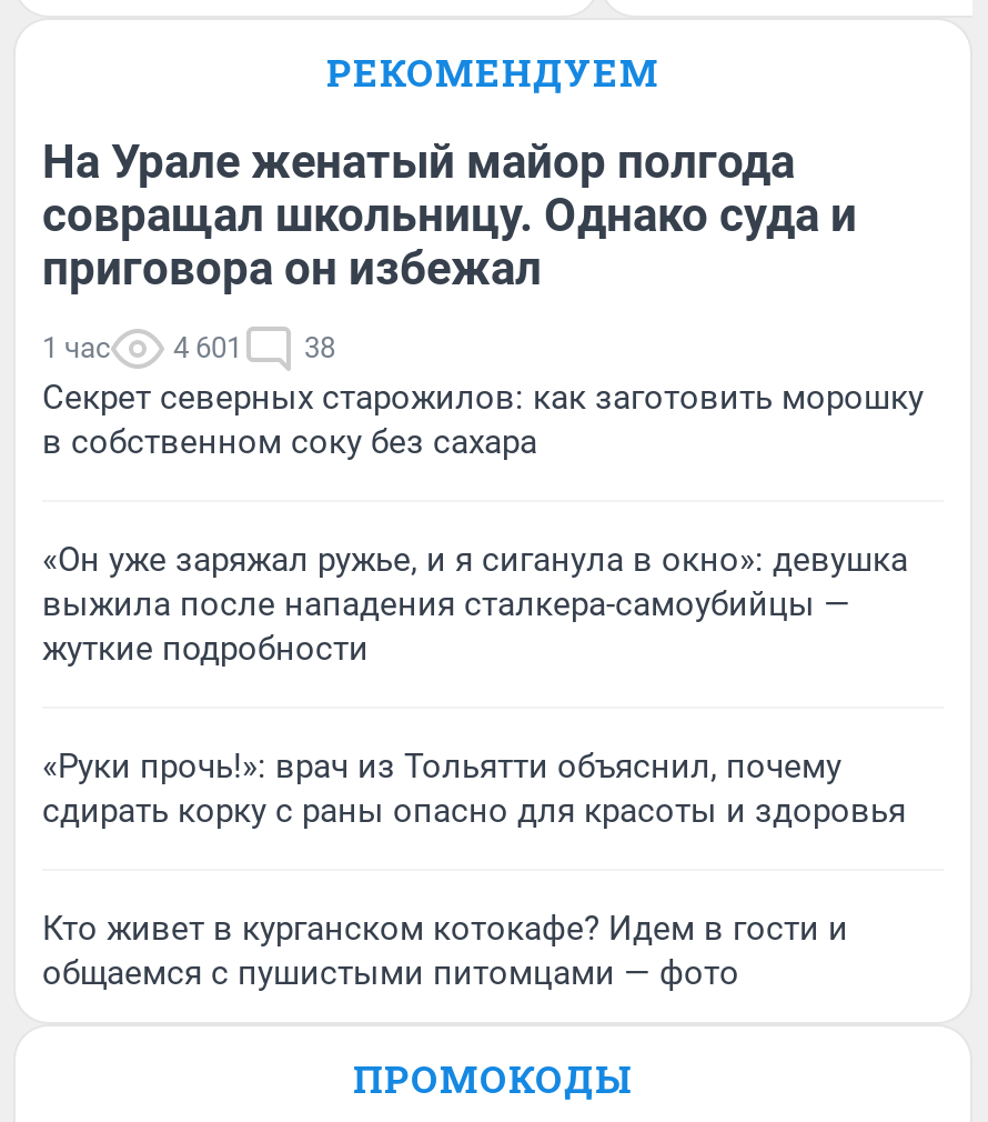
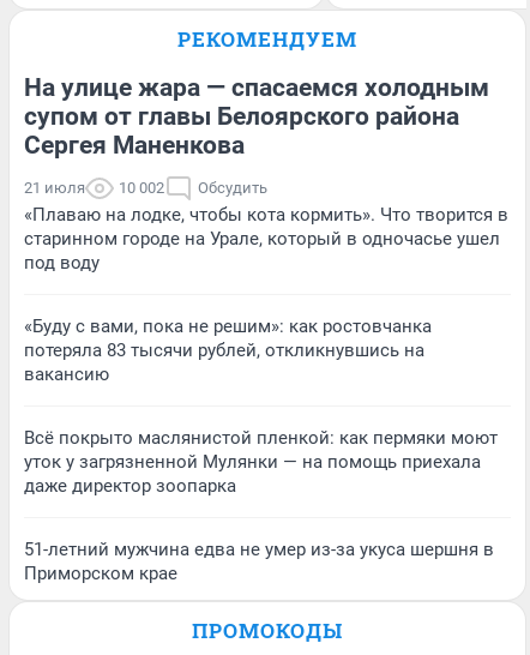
- На Урале женатый майор полгода
- совращал школьницу. Однако суда и
- приговора он избежал
+ На улице жара — спасаемся холодным
+ супом от главы Белоярского района
+ Сергея Маненкова

- 1 час
- 4 601
- 38
- Секрет северных старожилов: как заготовить морошку
- в собственном соку без сахара
+ 21 июля
+ 10 002
+ Обсудить
+ «Плаваю на лодке, чтобы кота кормить». Что творится в
+ старинном городе на Урале, который в одночасье ушел
+ под воду

- «Он уже заряжал ружье, и я сиганула в окно»: девушка
- выжила после нападения сталкера-самоубийцы —
- жуткие подробности
+ «Буду с вами, пока не решим»: как ростовчанка
+ потеряла 83 тысячи рублей, откликнувшись на
+ вакансию

- «Руки прочь!»: врач из Тольятти объяснил, почему
- сдирать корку с раны опасно для красоты и здоровья
+ Всё покрыто маслянистой пленкой: как пермяки моют
+ уток у загрязненной Мулянки — на помощь приехала
+ даже директор зоопарка

- Кто живет в курганском котокафе? Идем в гости и
- общаемся с пушистыми питомцами — фото
+ 51-летний мужчина едва не умер из-за укуса шершня в
+ Приморском крае
